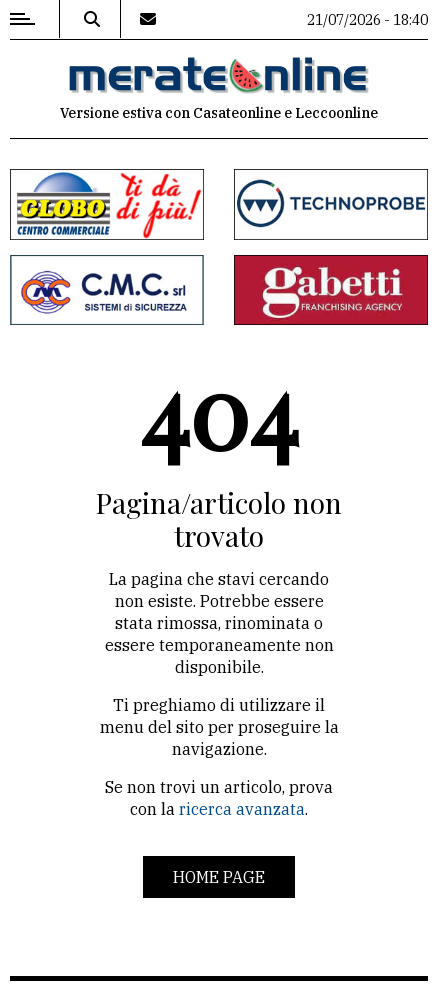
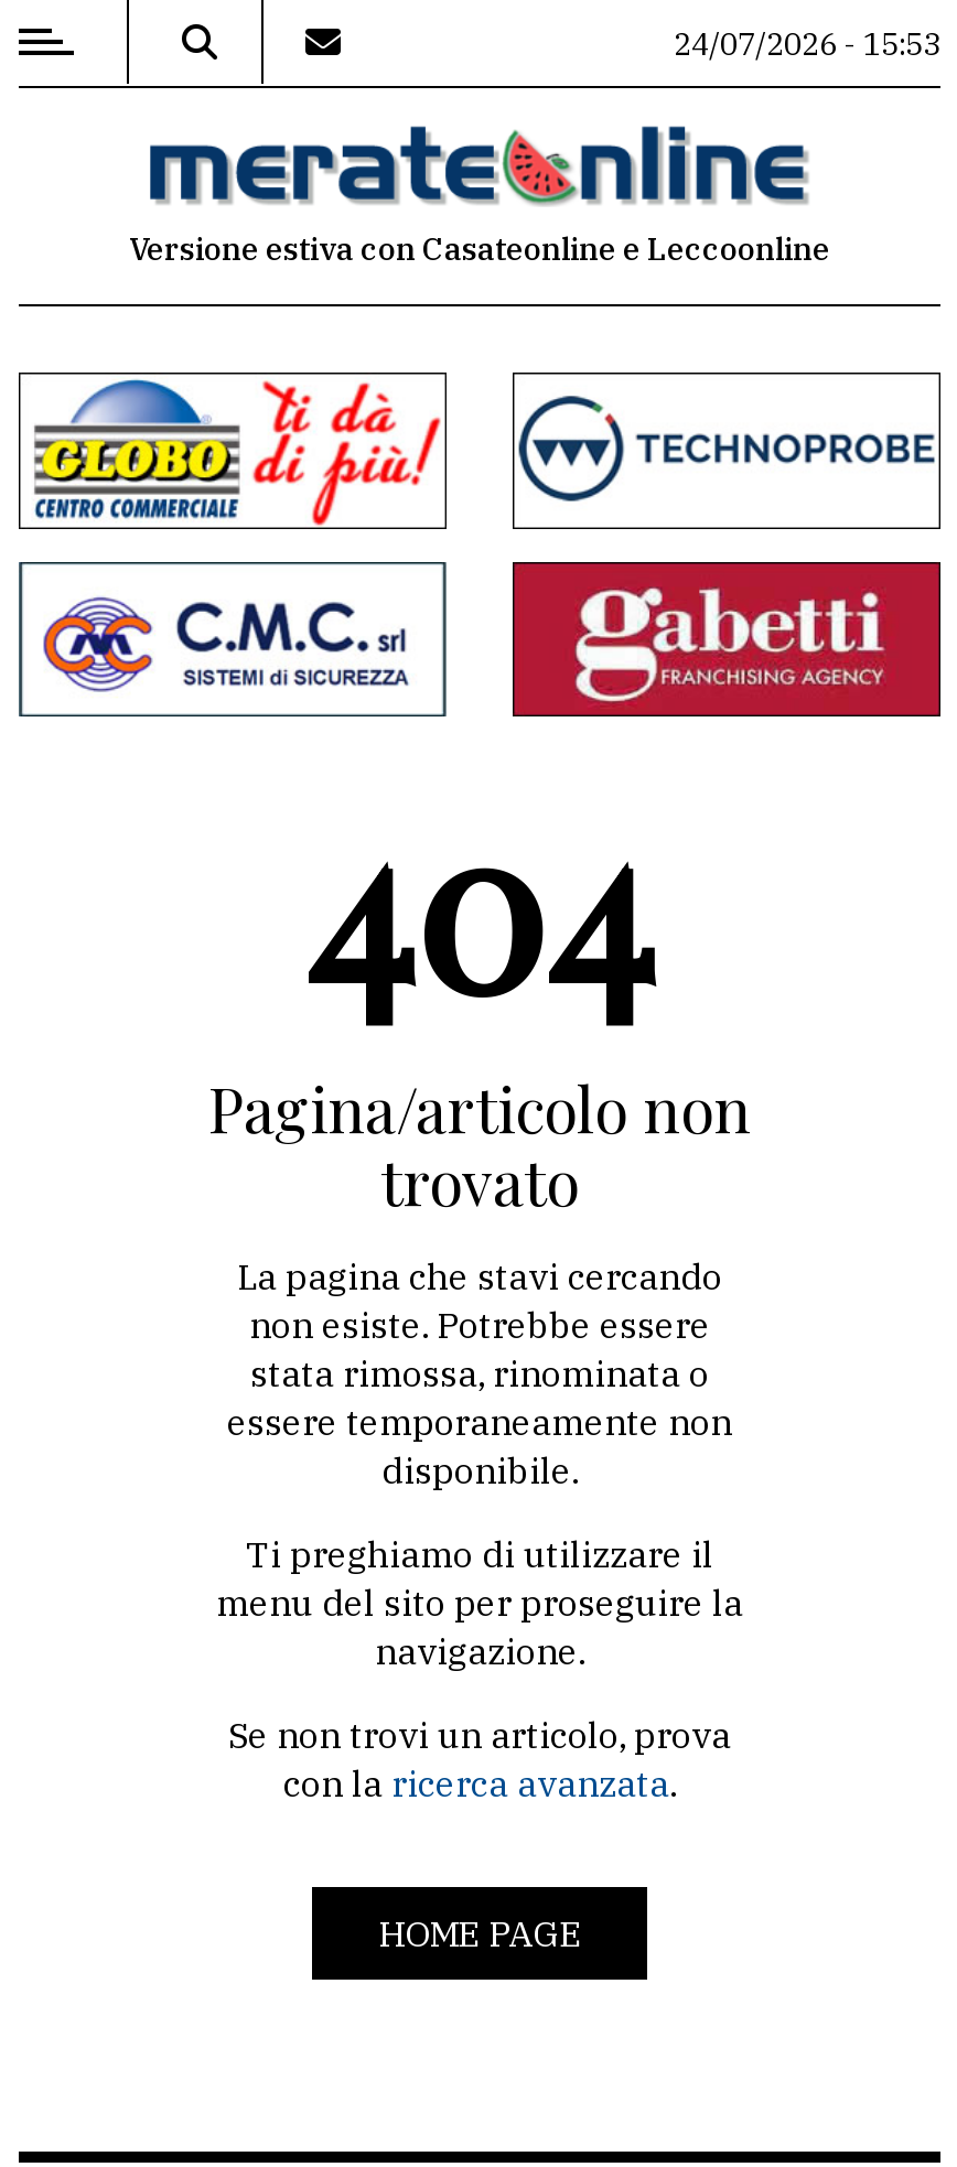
- 21/07/2026 - 18:40
+ 24/07/2026 - 15:53
